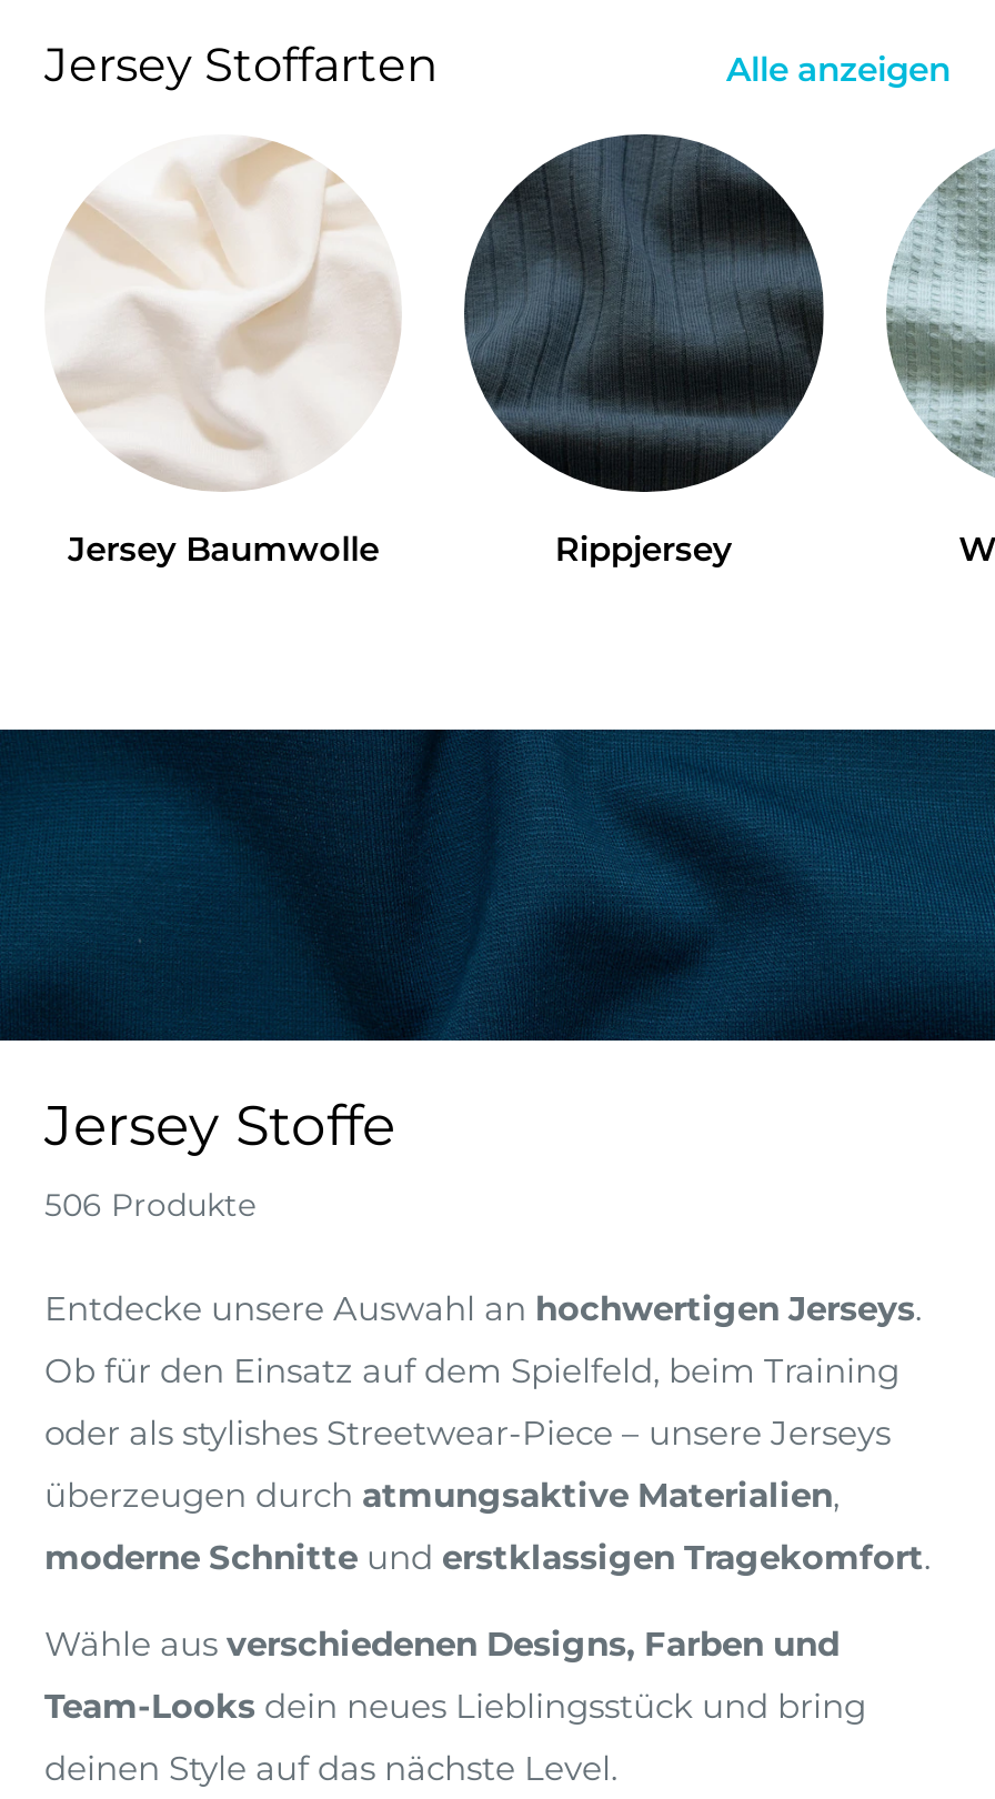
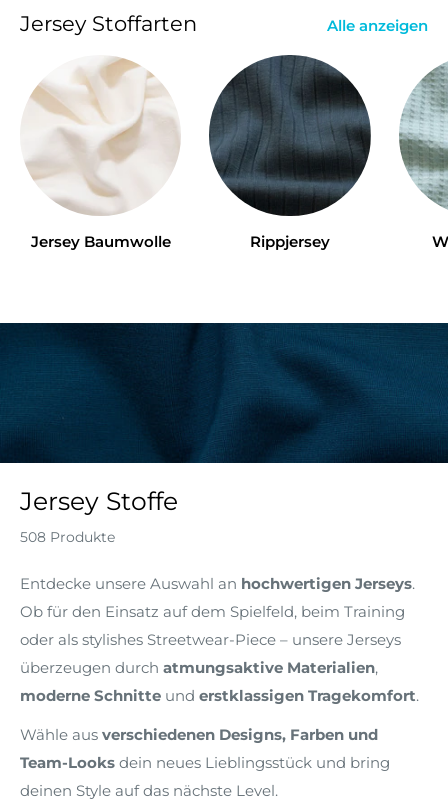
- 506 Produkte
+ 508 Produkte
